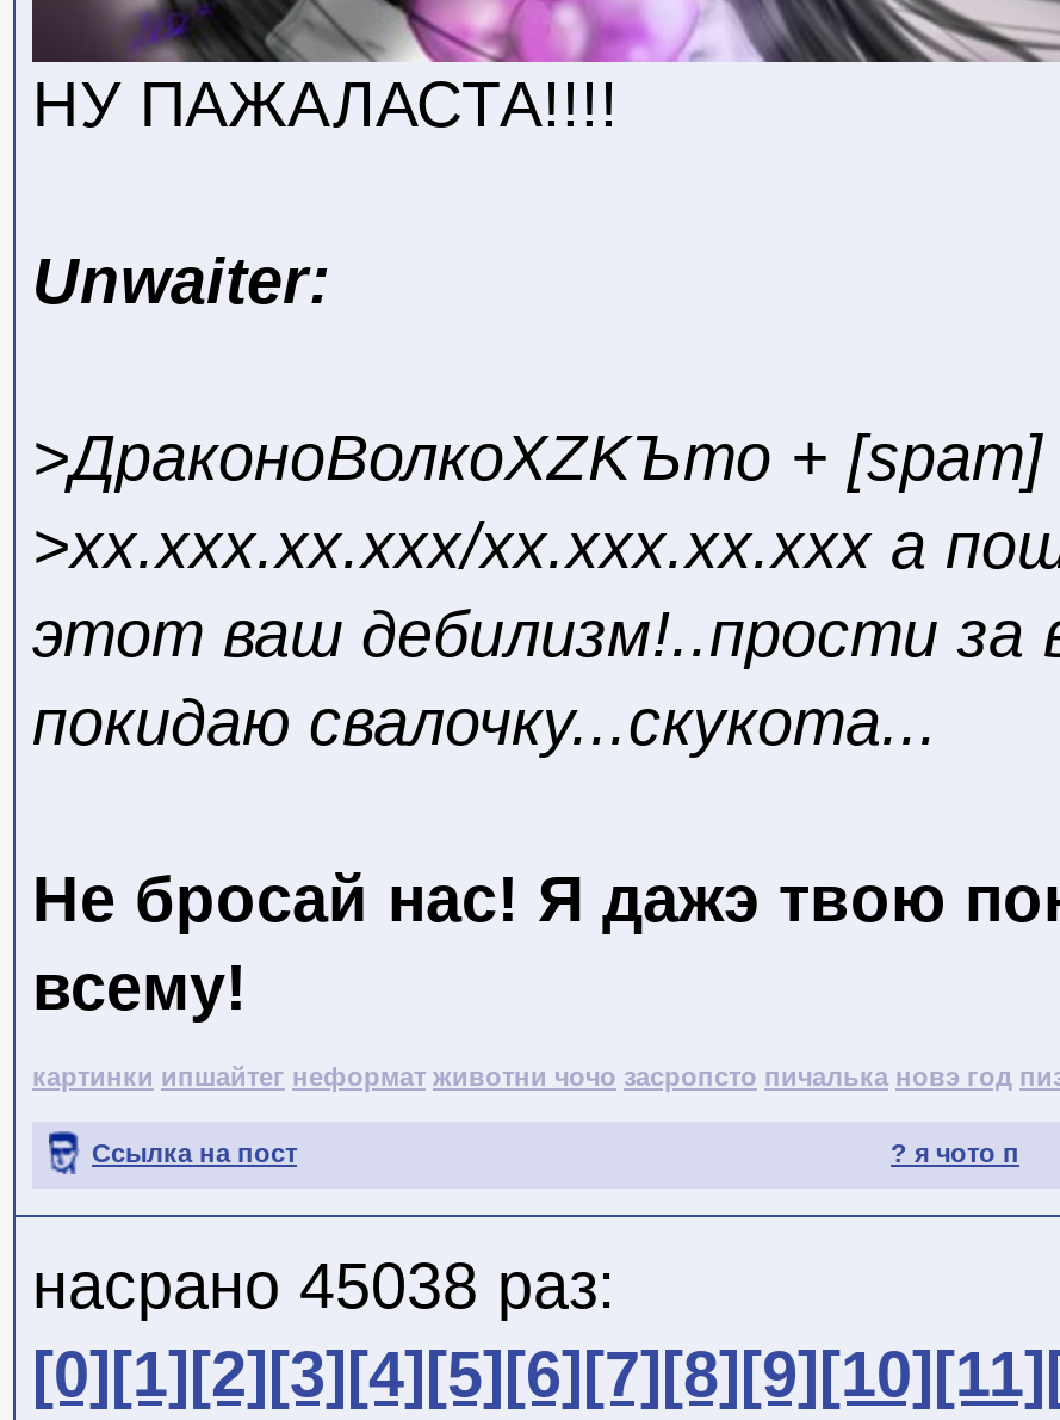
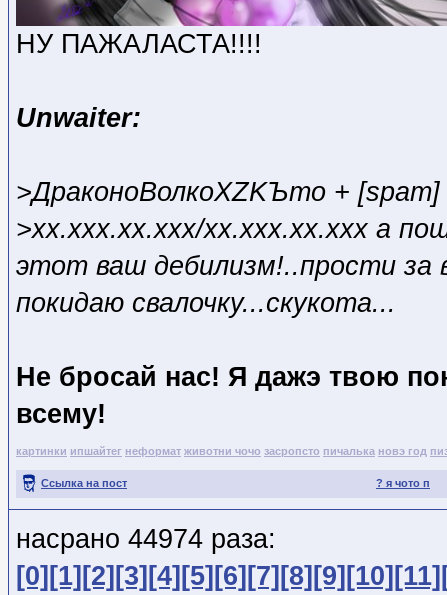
- насрано 45038 раз:
+ насрано 44974 раза:
